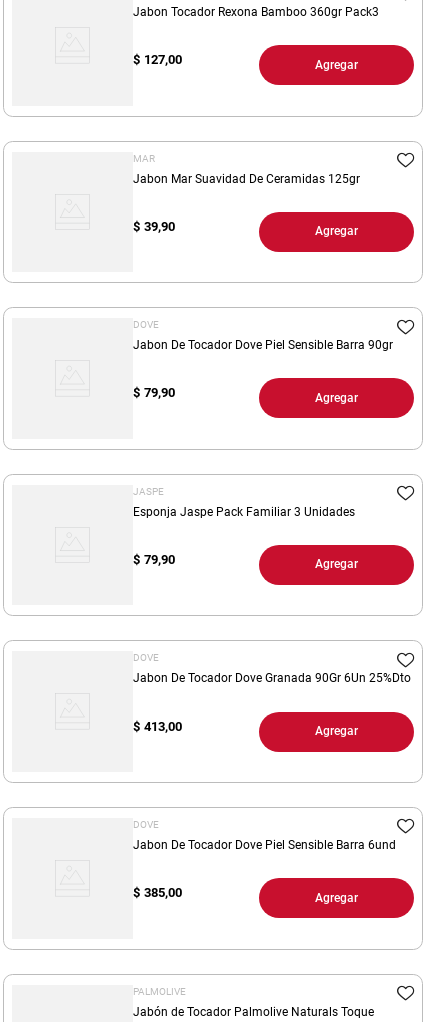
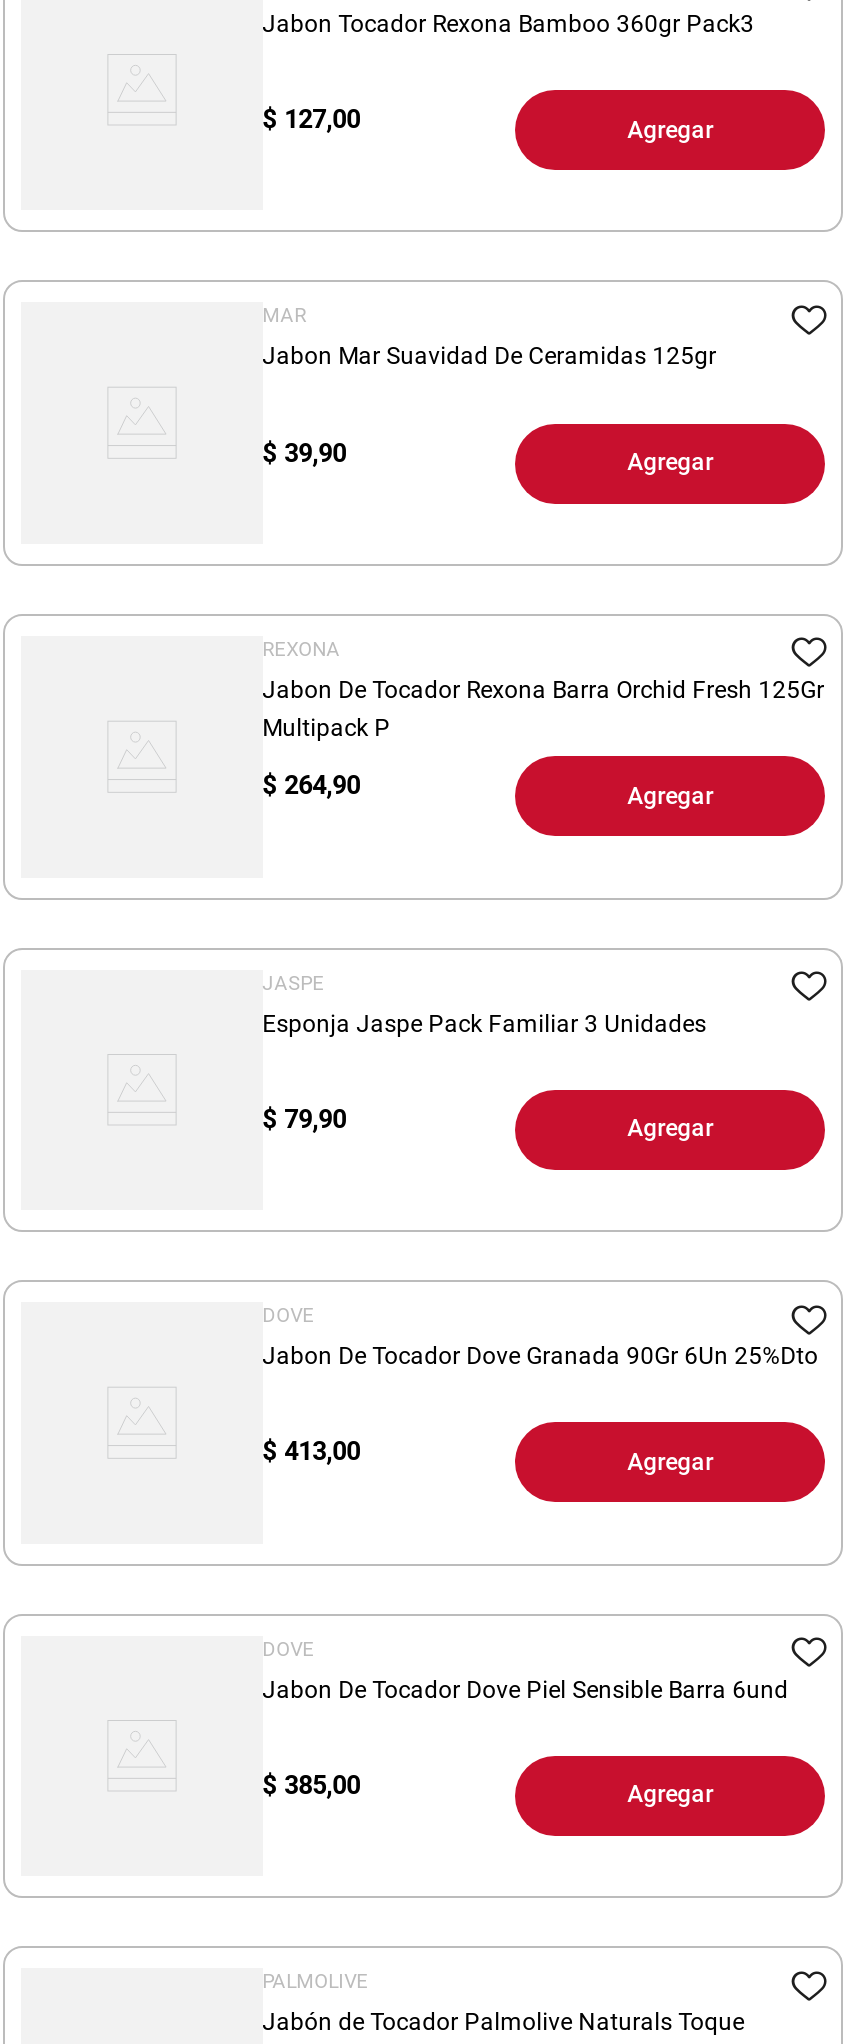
- DOVE
+ REXONA

- Jabon De Tocador Dove Piel Sensible Barra 90gr
+ Jabon De Tocador Rexona Barra Orchid Fresh 125Gr
+ Multipack P

- $ 79,90
+ $ 264,90
